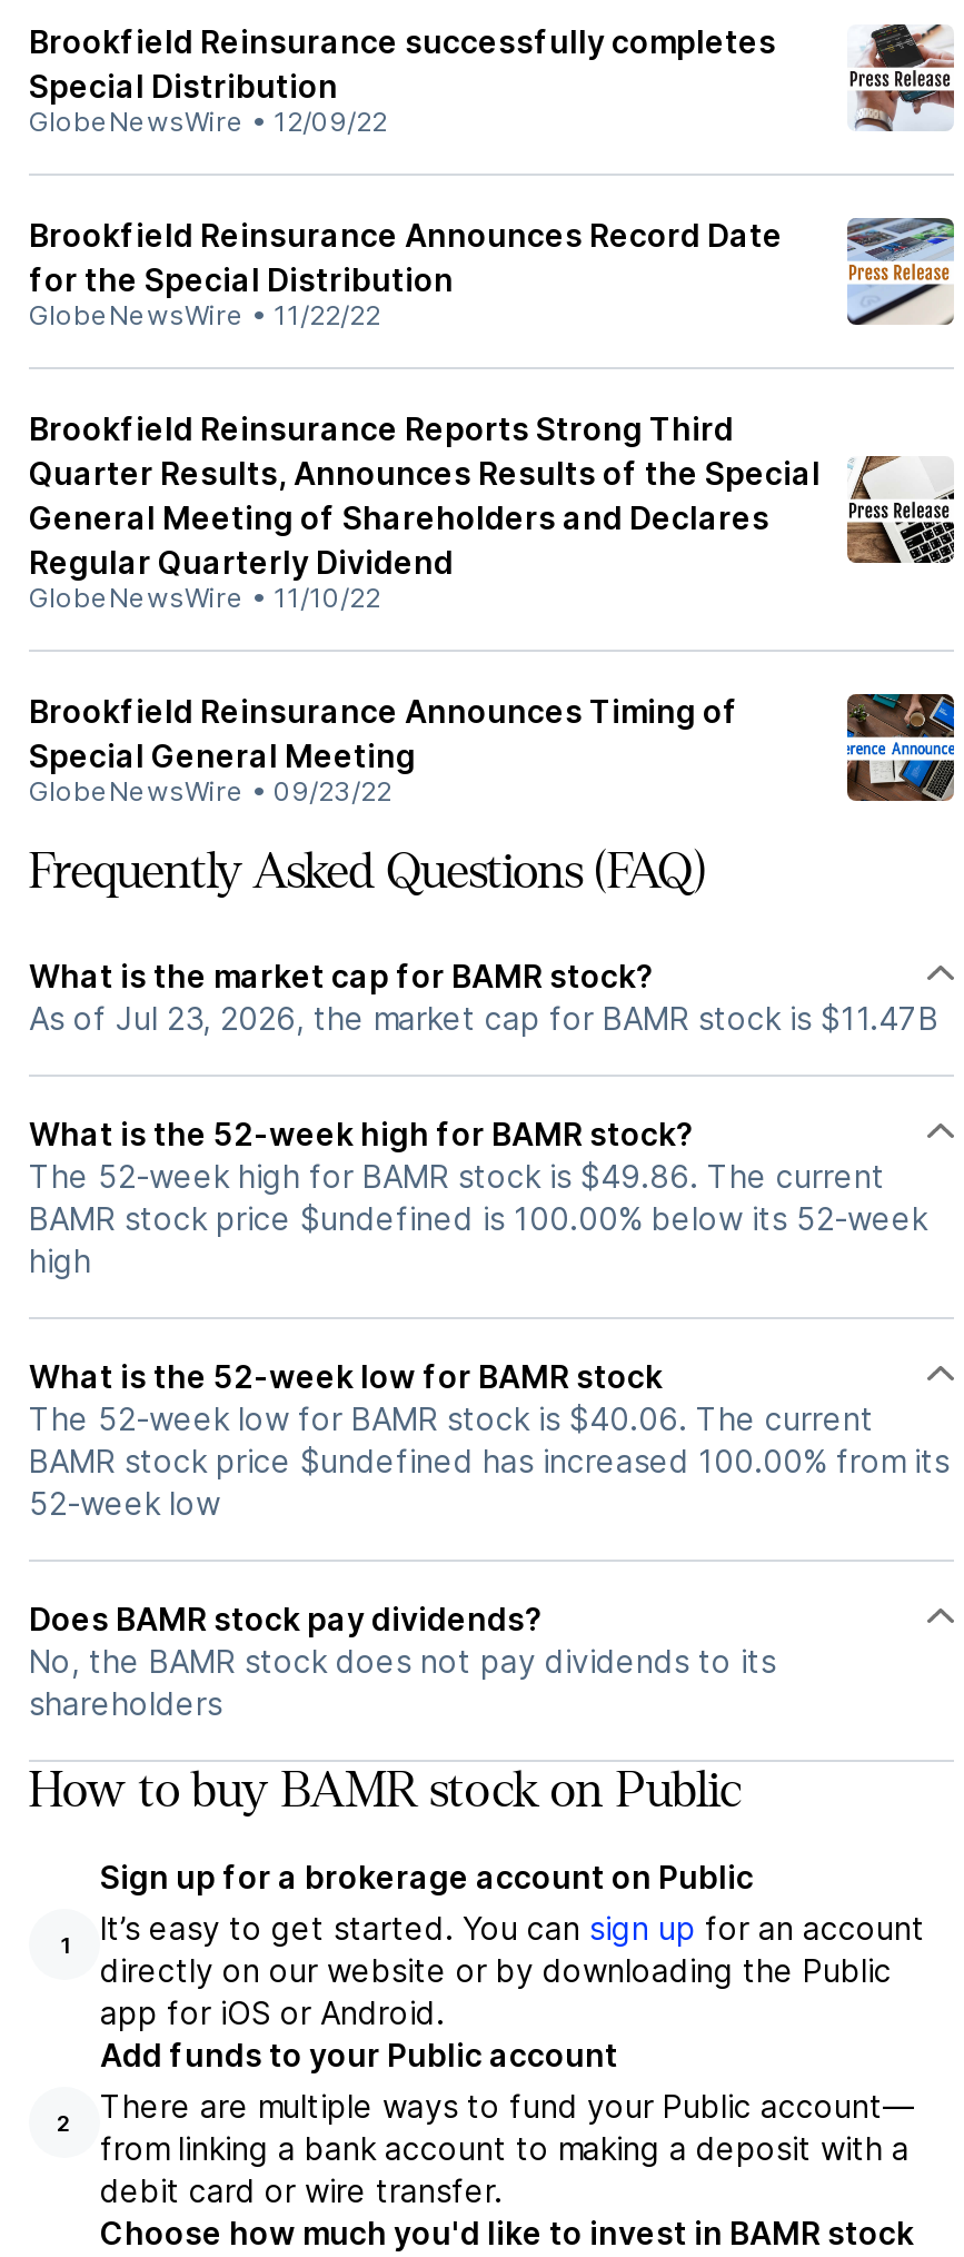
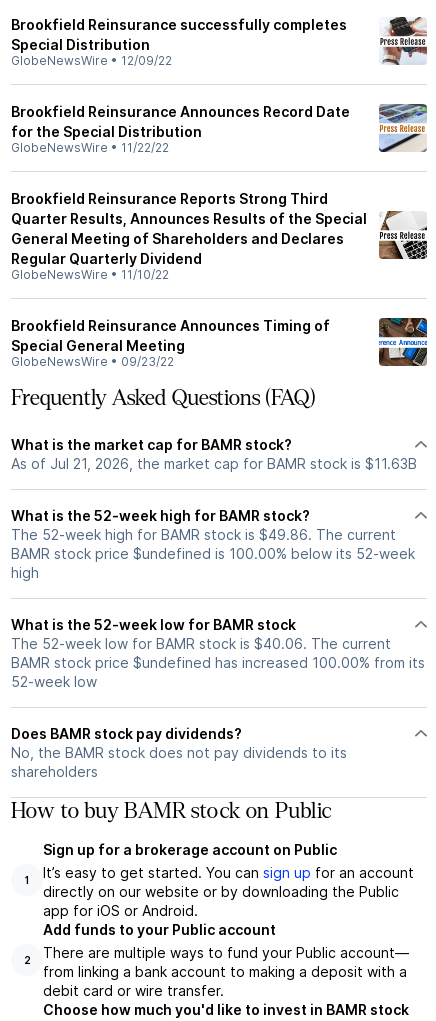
- As of Jul 23, 2026, the market cap for BAMR stock is $11.47B
+ As of Jul 21, 2026, the market cap for BAMR stock is $11.63B
